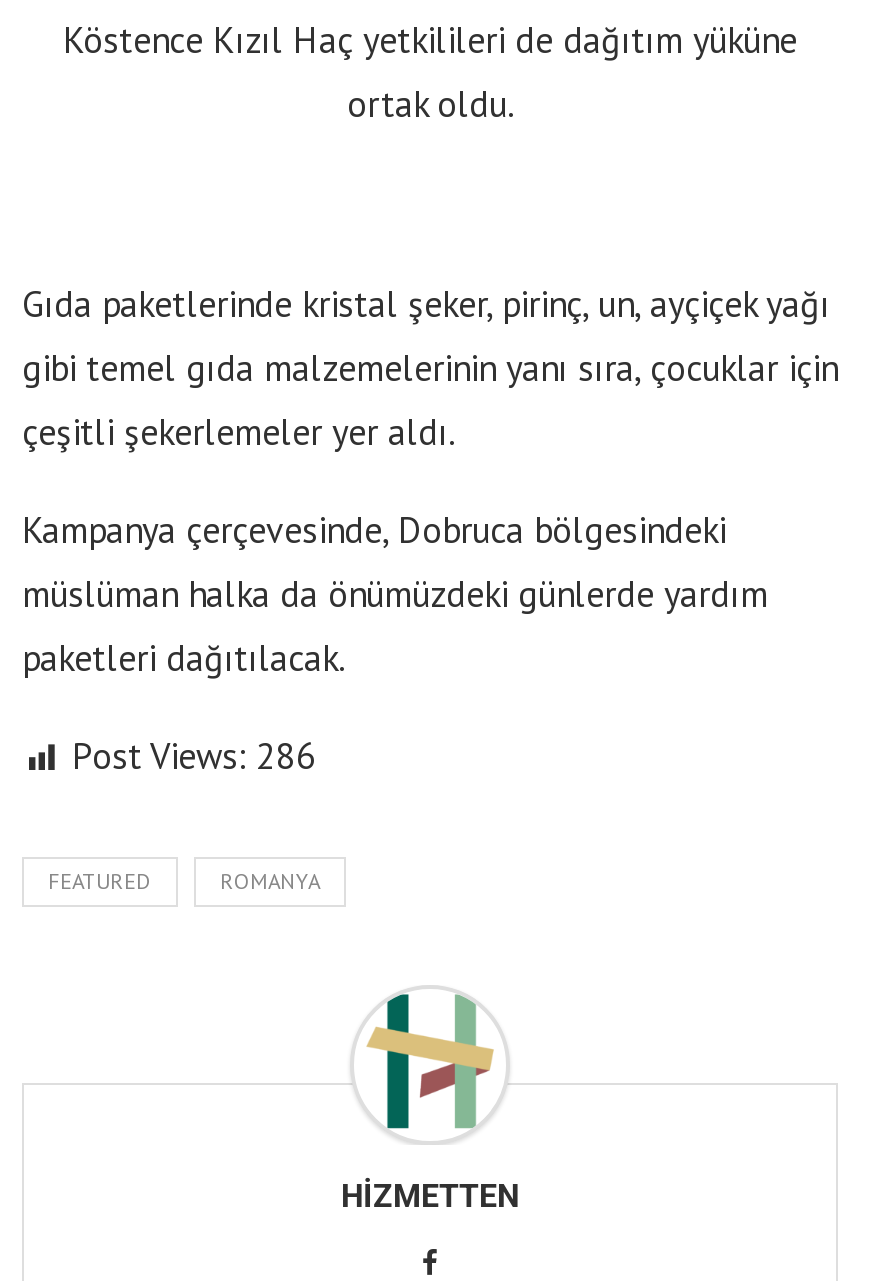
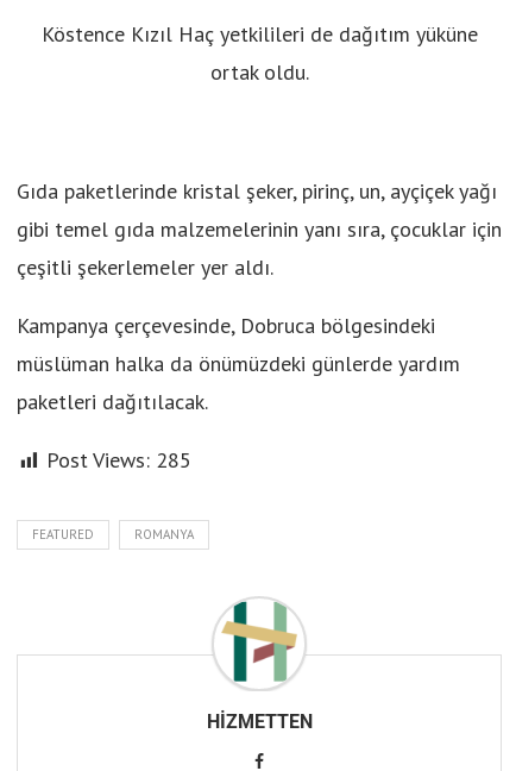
- Post Views: 286
+ Post Views: 285
